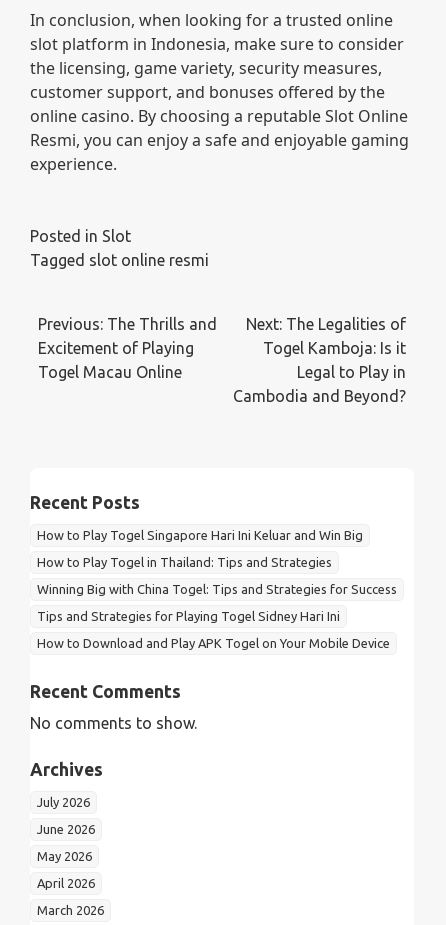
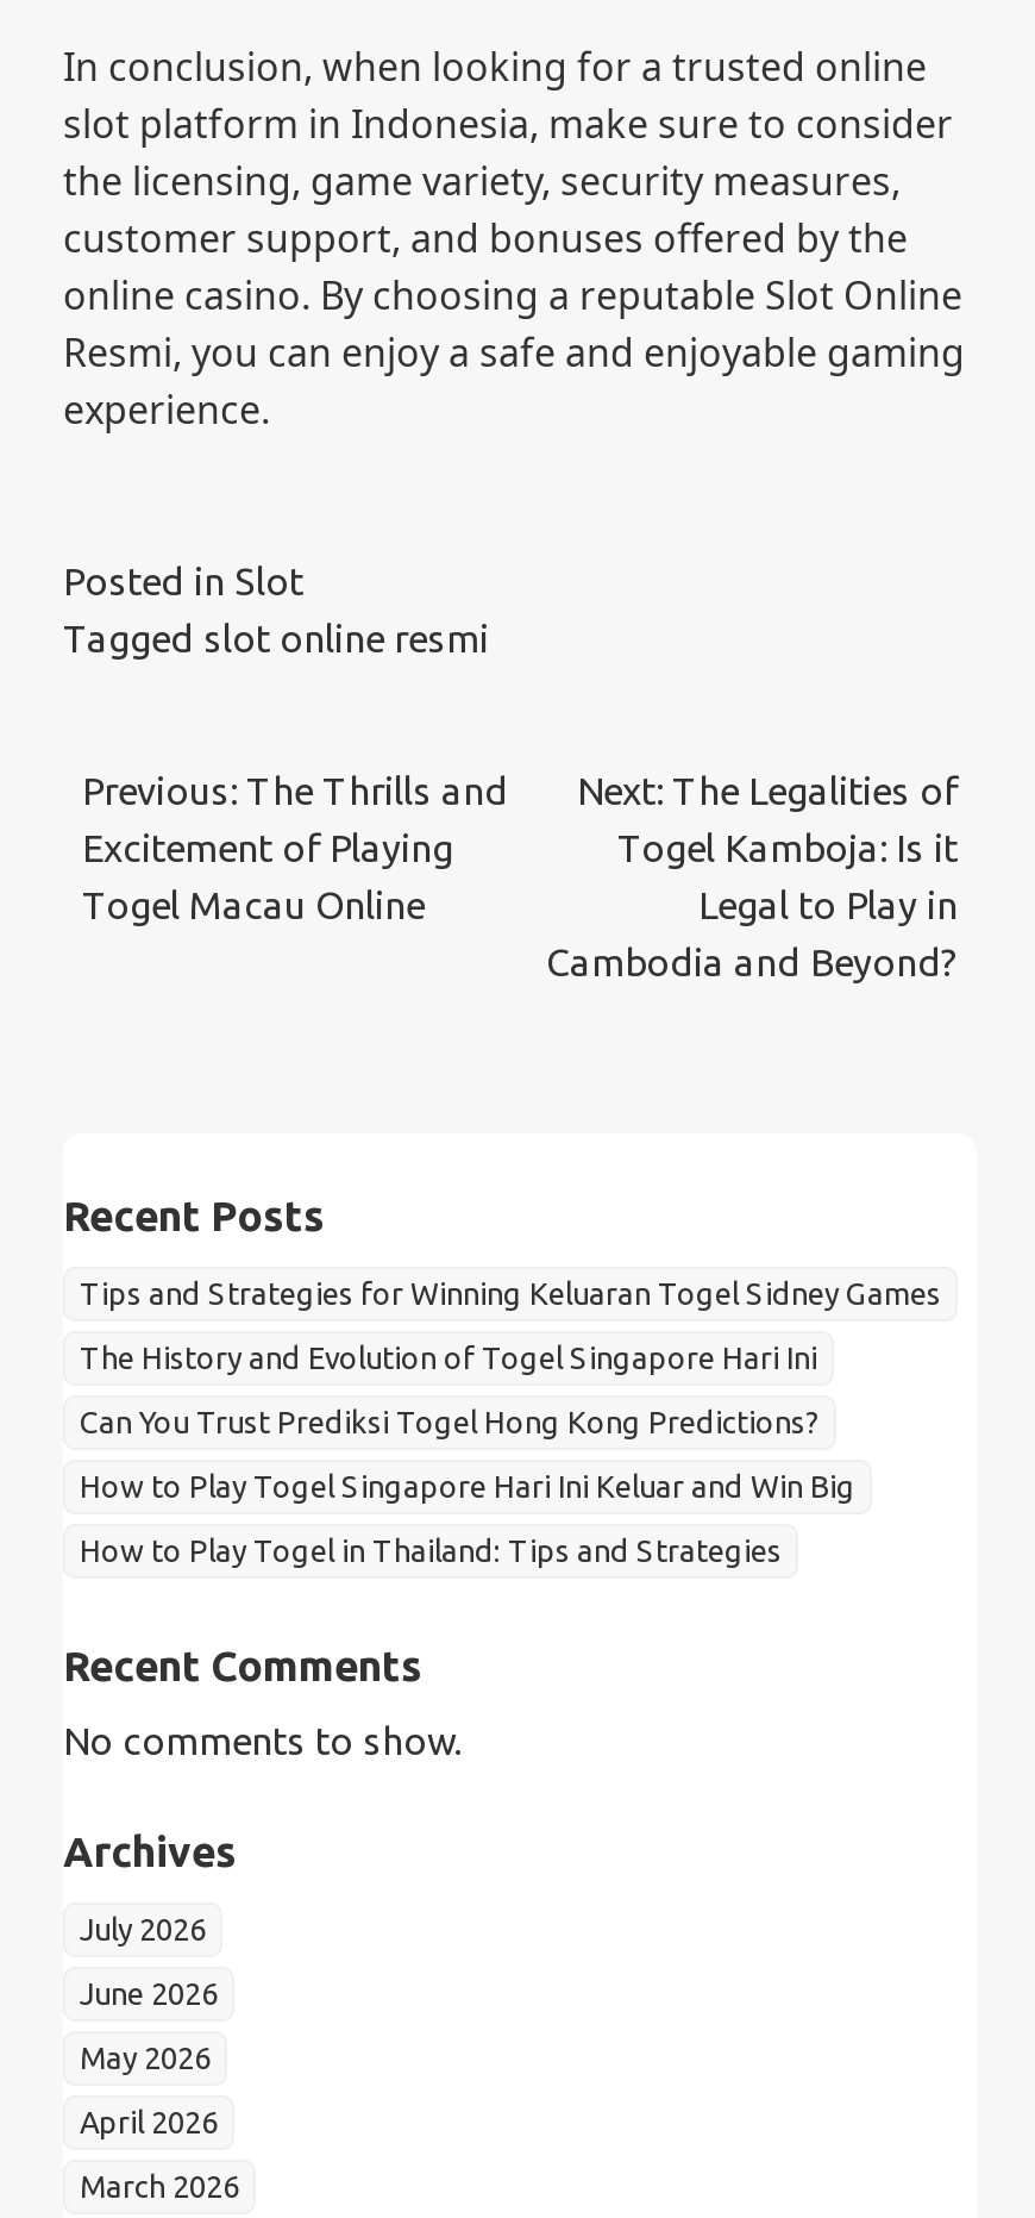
+ Tips and Strategies for Winning Keluaran Togel Sidney Games
+ The History and Evolution of Togel Singapore Hari Ini
+ Can You Trust Prediksi Togel Hong Kong Predictions?

moved down: How to Play Togel Singapore Hari Ini Keluar and Win Big | How to Play Togel in Thailand: Tips and Strategies

- Winning Big with China Togel: Tips and Strategies for Success
- Tips and Strategies for Playing Togel Sidney Hari Ini
- How to Download and Play APK Togel on Your Mobile Device
